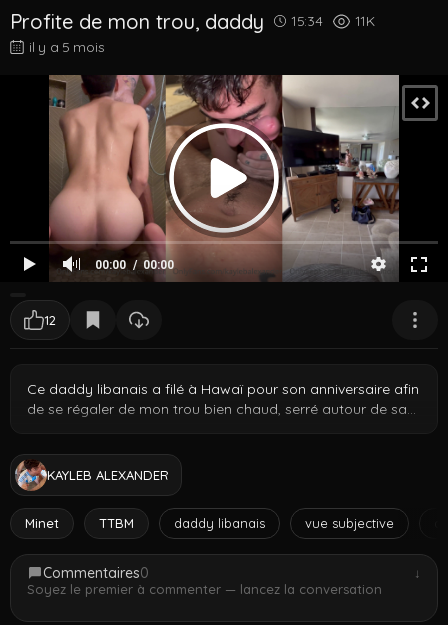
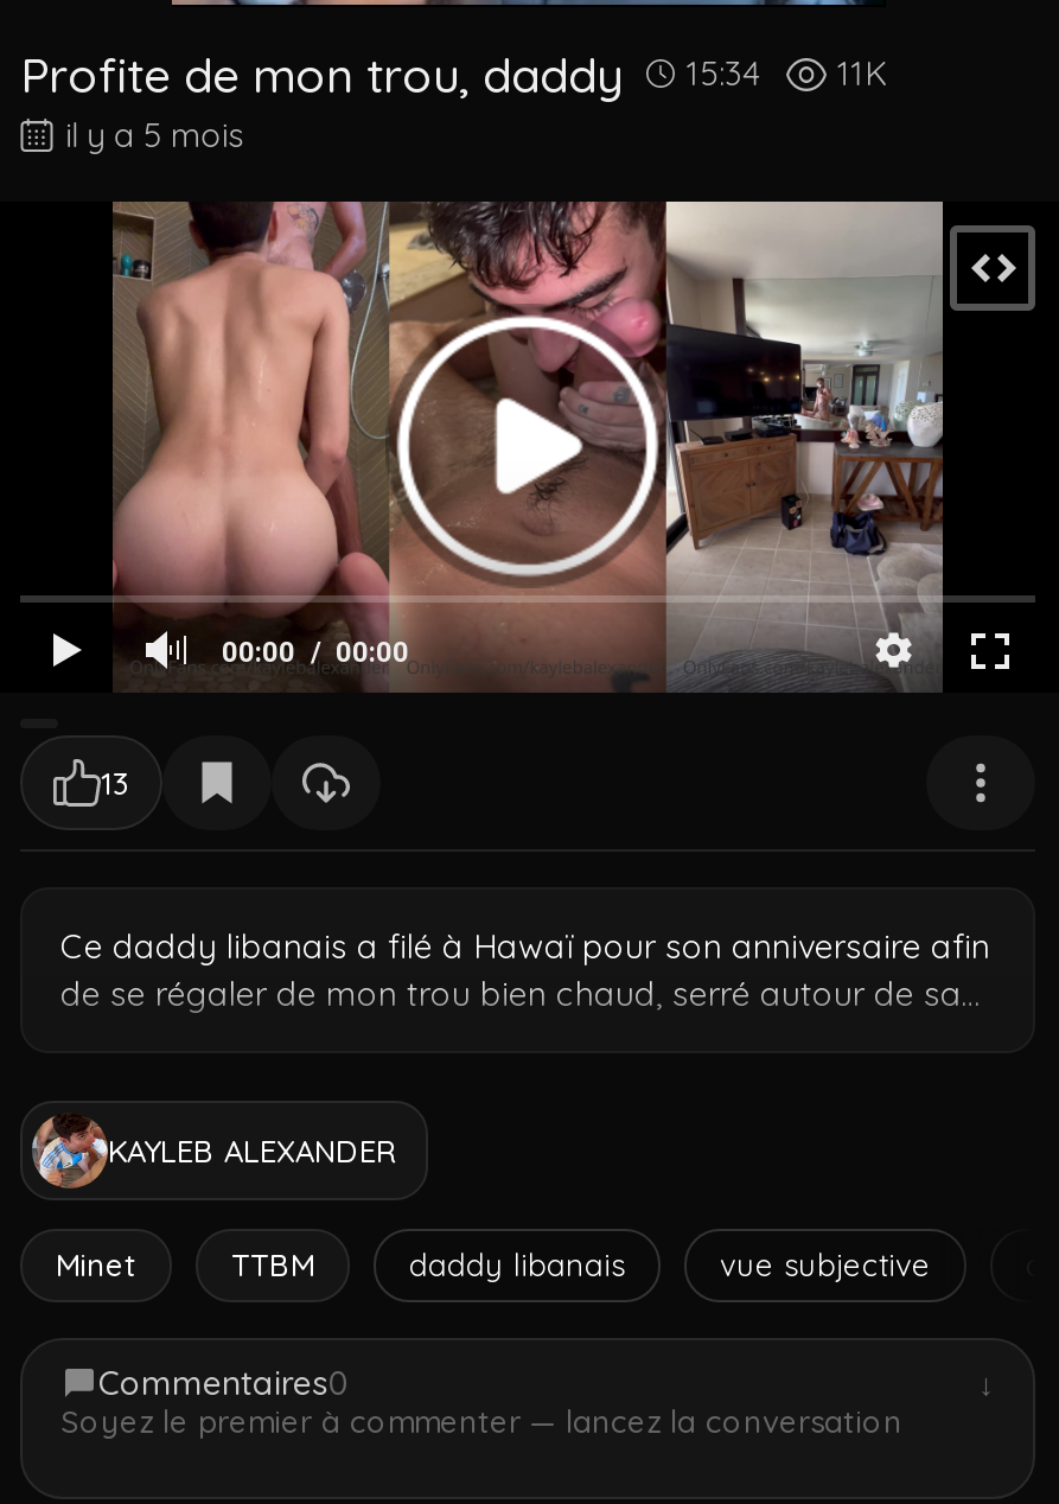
- 12
+ 13
